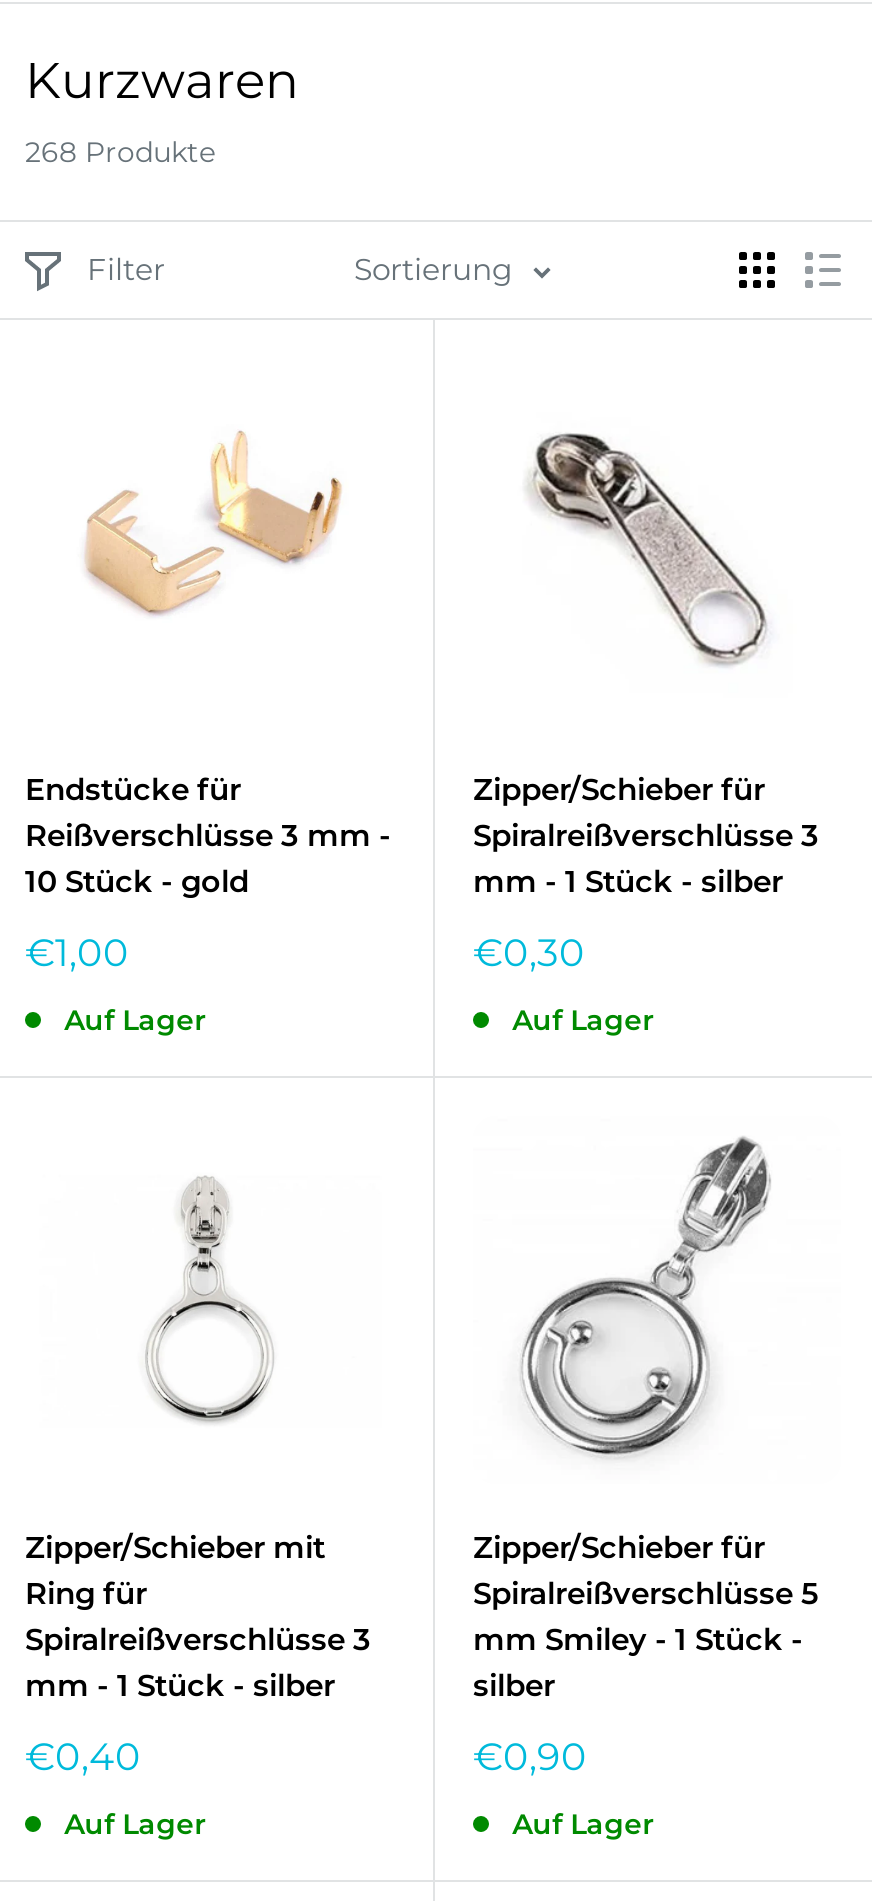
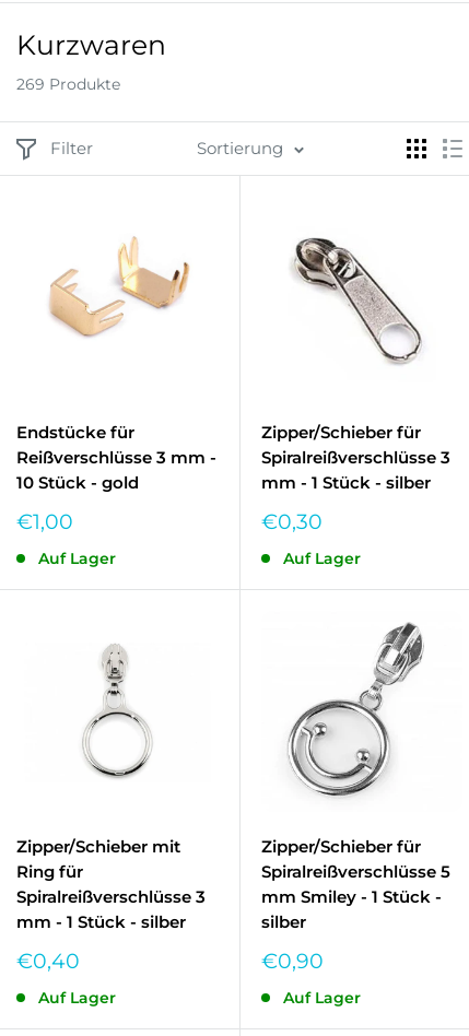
- 268 Produkte
+ 269 Produkte
